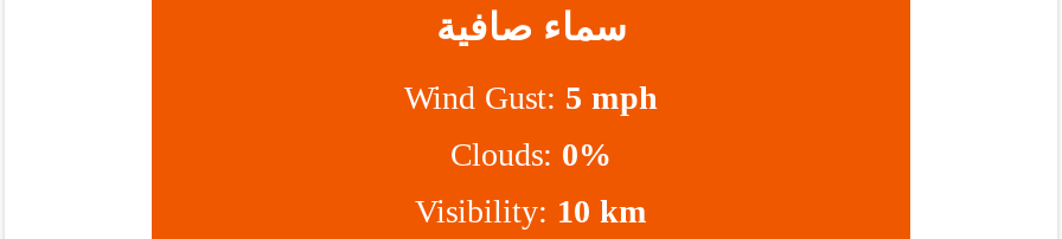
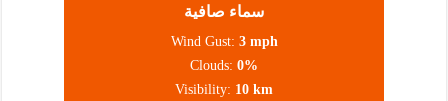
- Wind Gust: 5 mph
+ Wind Gust: 3 mph
